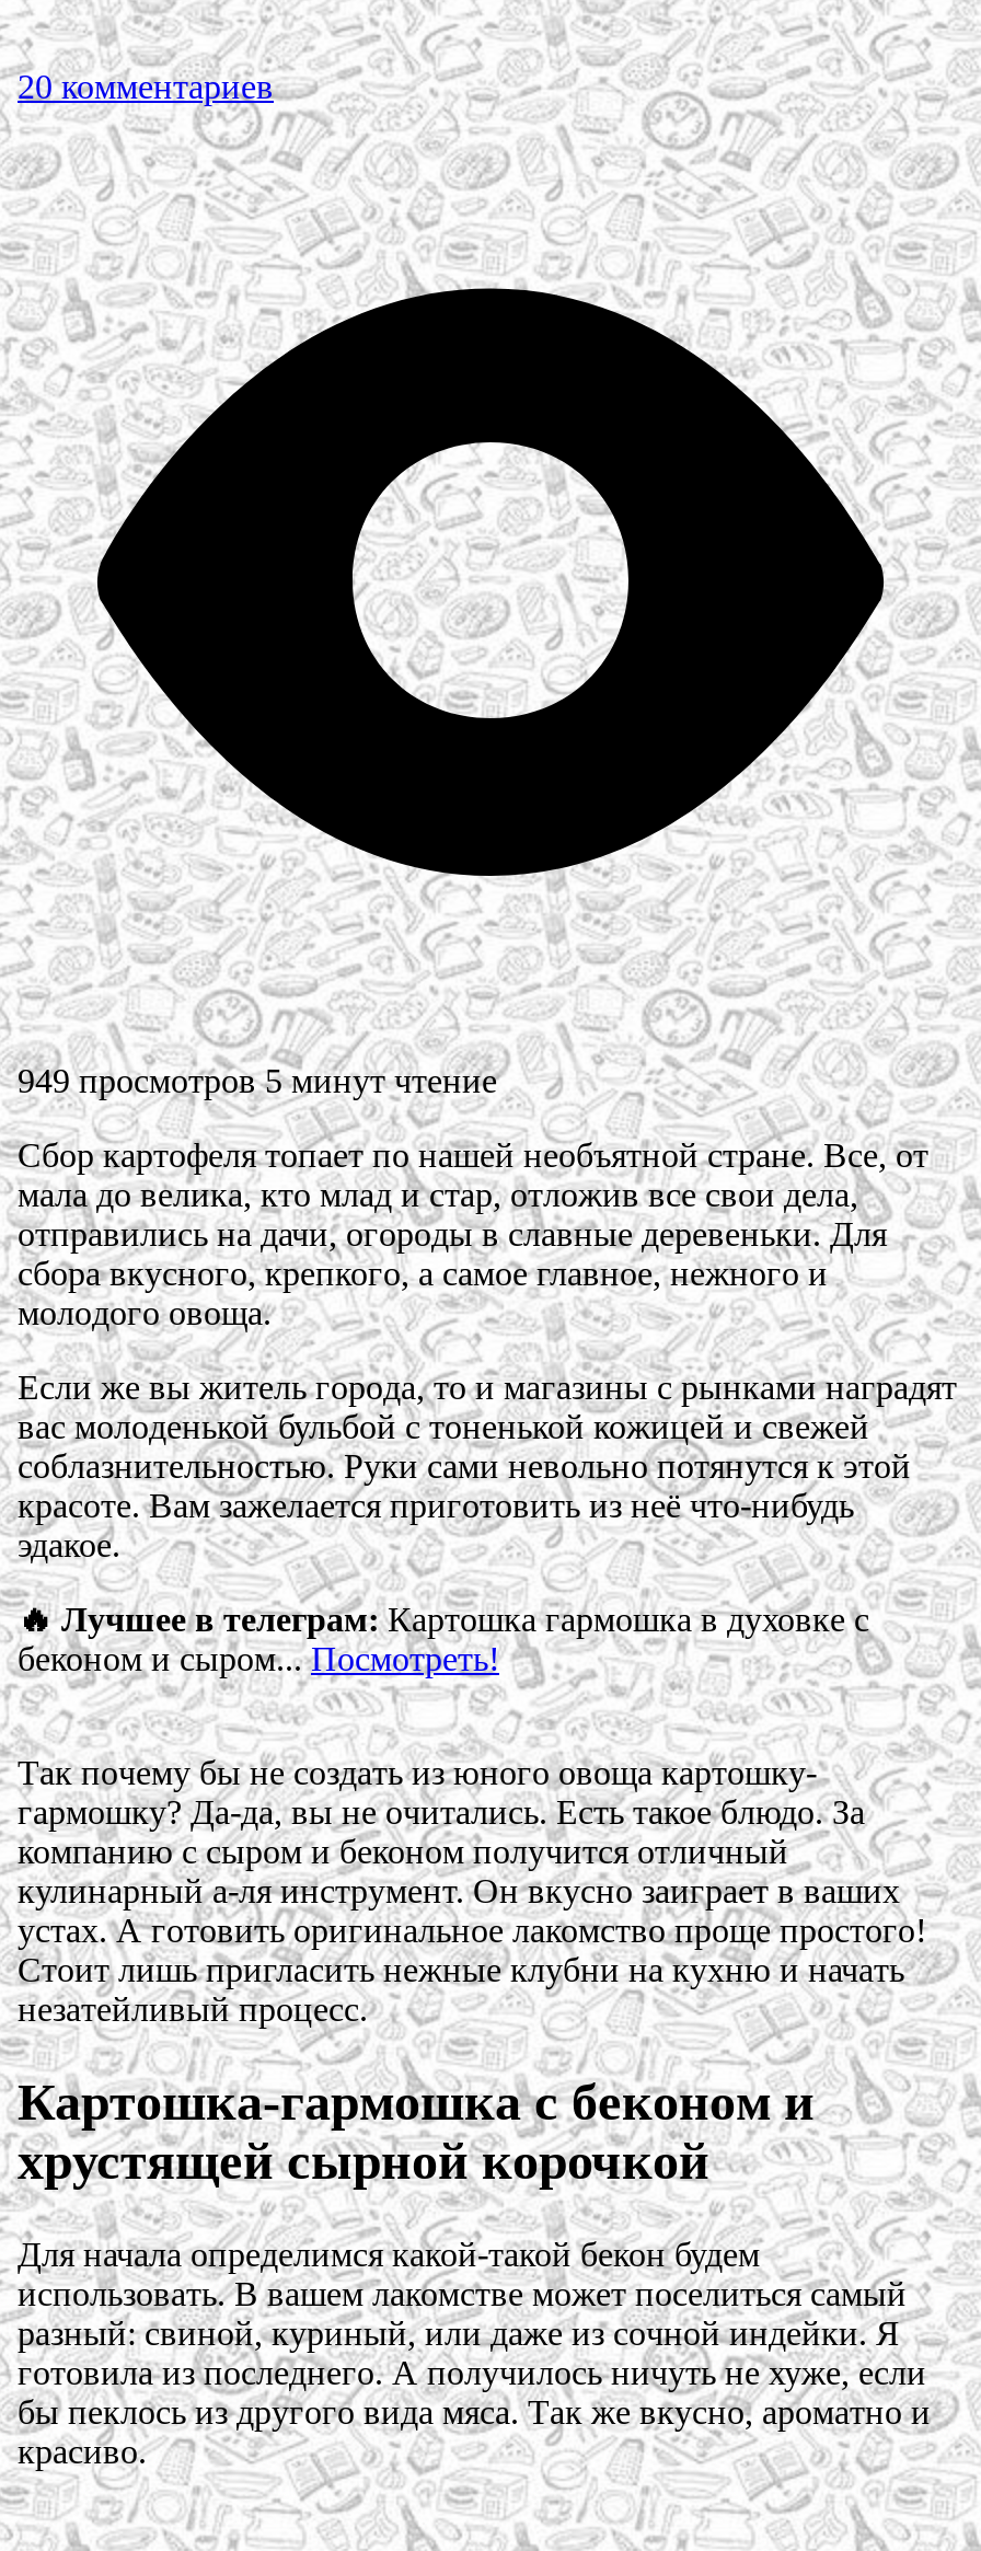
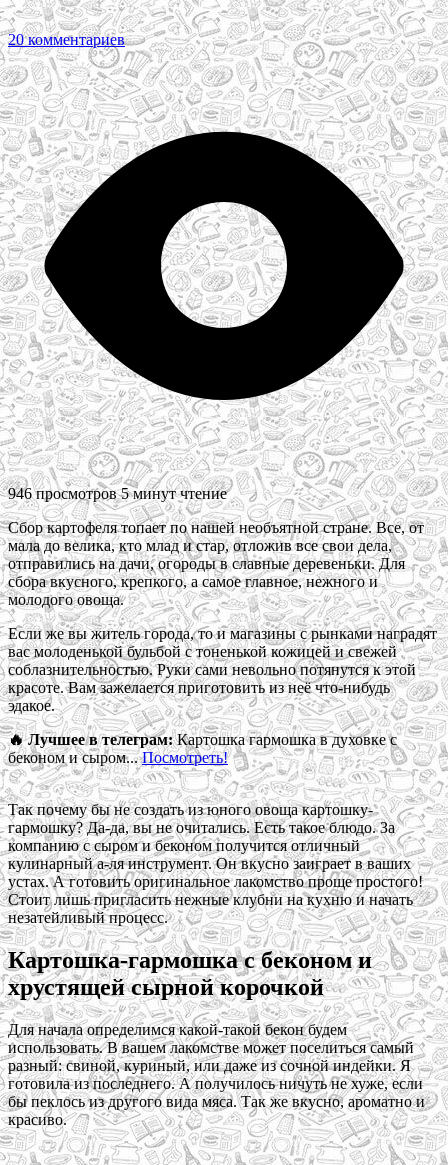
- 949 просмотров 5 минут чтение
+ 946 просмотров 5 минут чтение
